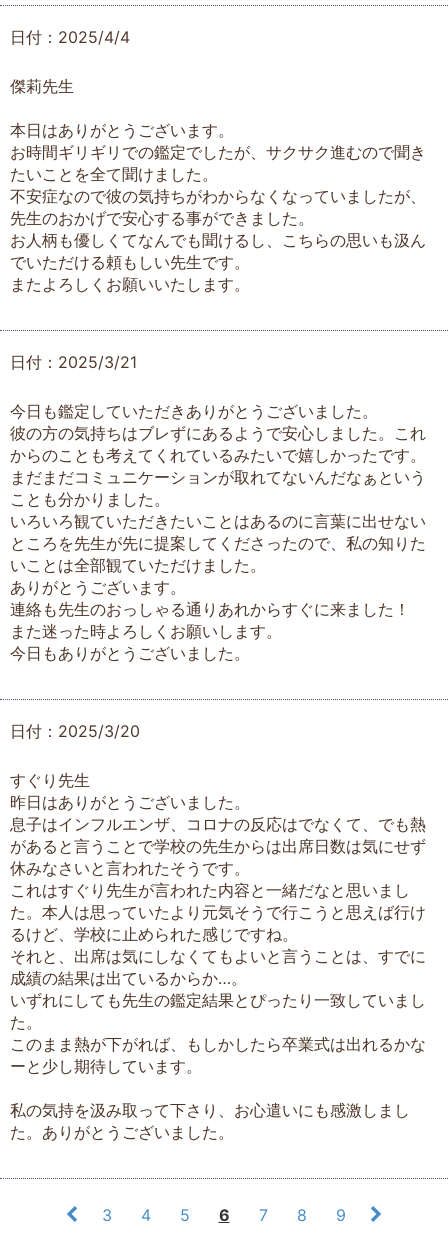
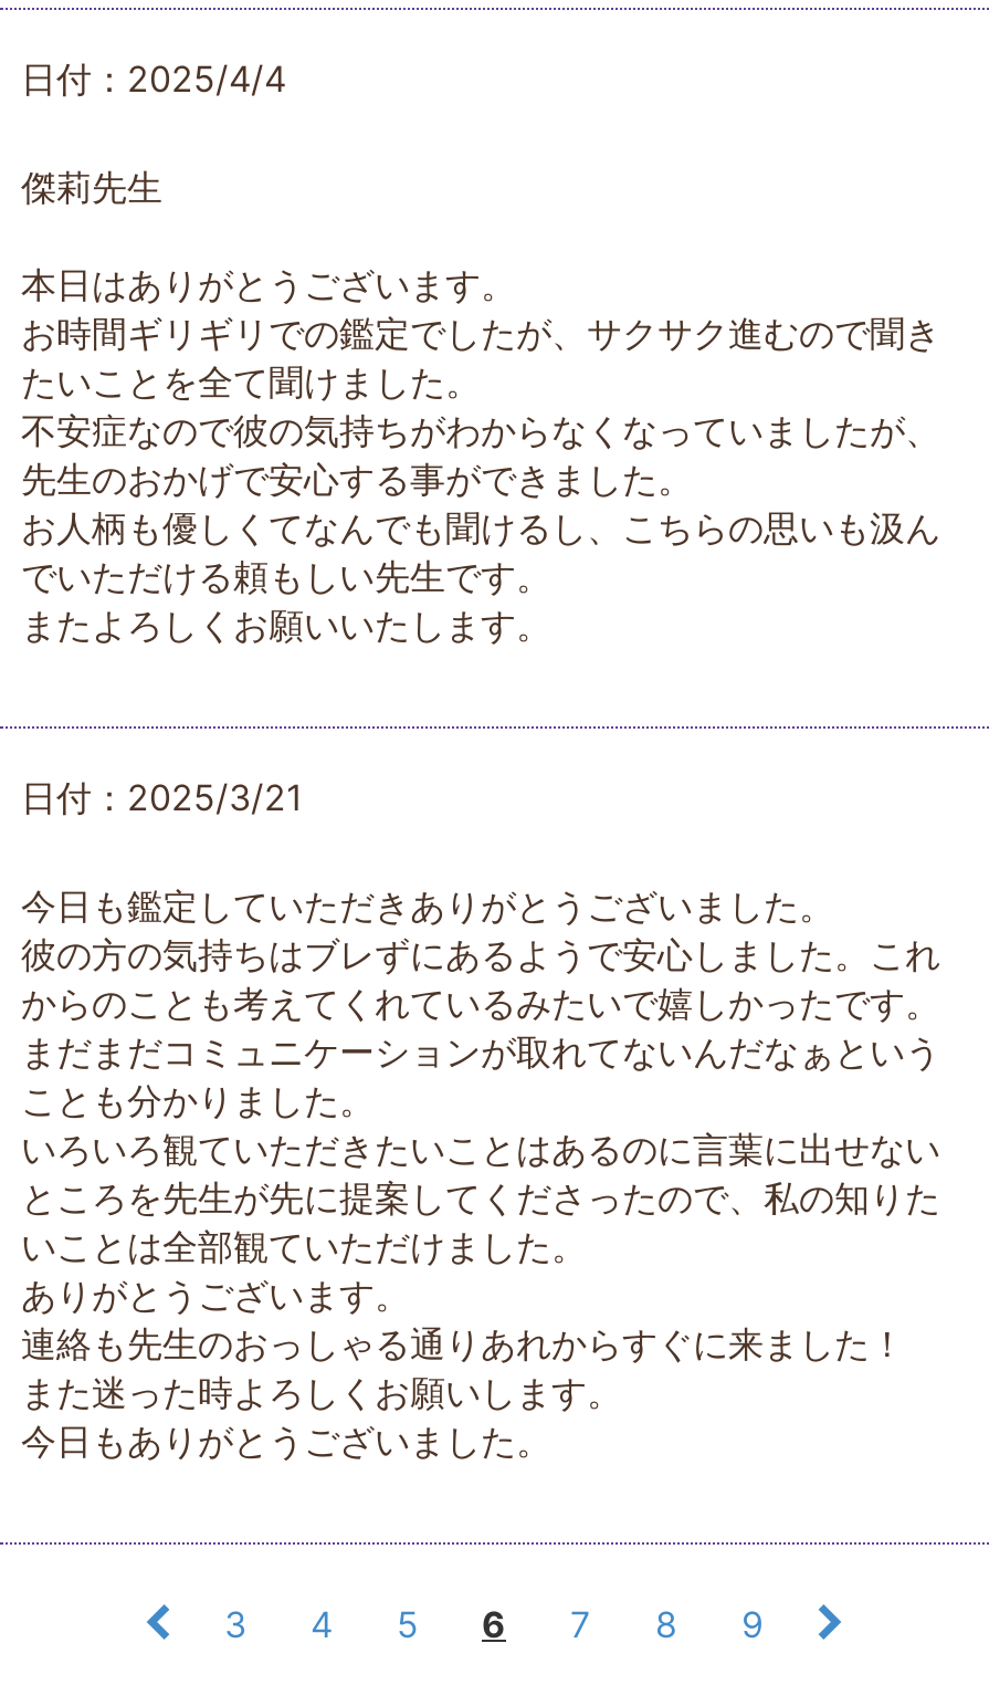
- 日付：2025/3/20
- すぐり先生
- 昨日はありがとうございました。
- 息子はインフルエンザ、コロナの反応はでなくて、でも熱
- があると言うことで学校の先生からは出席日数は気にせず
- 休みなさいと言われたそうです。
- これはすぐり先生が言われた内容と一緒だなと思いまし
- た。本人は思っていたより元気そうで行こうと思えば行け
- るけど、学校に止められた感じですね。
- それと、出席は気にしなくてもよいと言うことは、すでに
- 成績の結果は出ているからか…。
- いずれにしても先生の鑑定結果とぴったり一致していまし
- た。
- このまま熱が下がれば、もしかしたら卒業式は出れるかな
- ーと少し期待しています。
- 私の気持を汲み取って下さり、お心遣いにも感激しまし
- た。ありがとうございました。
